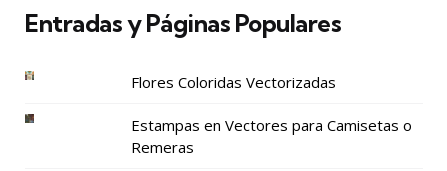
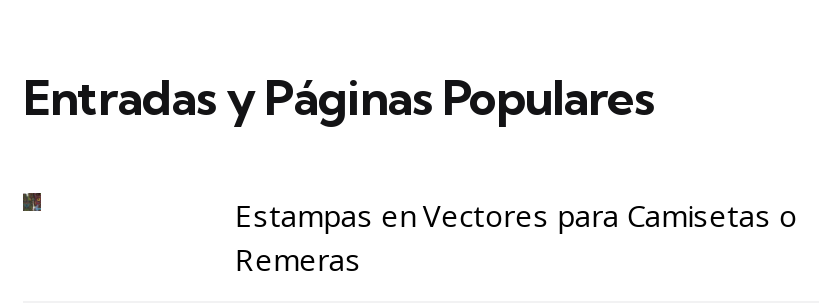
- Flores Coloridas Vectorizadas
